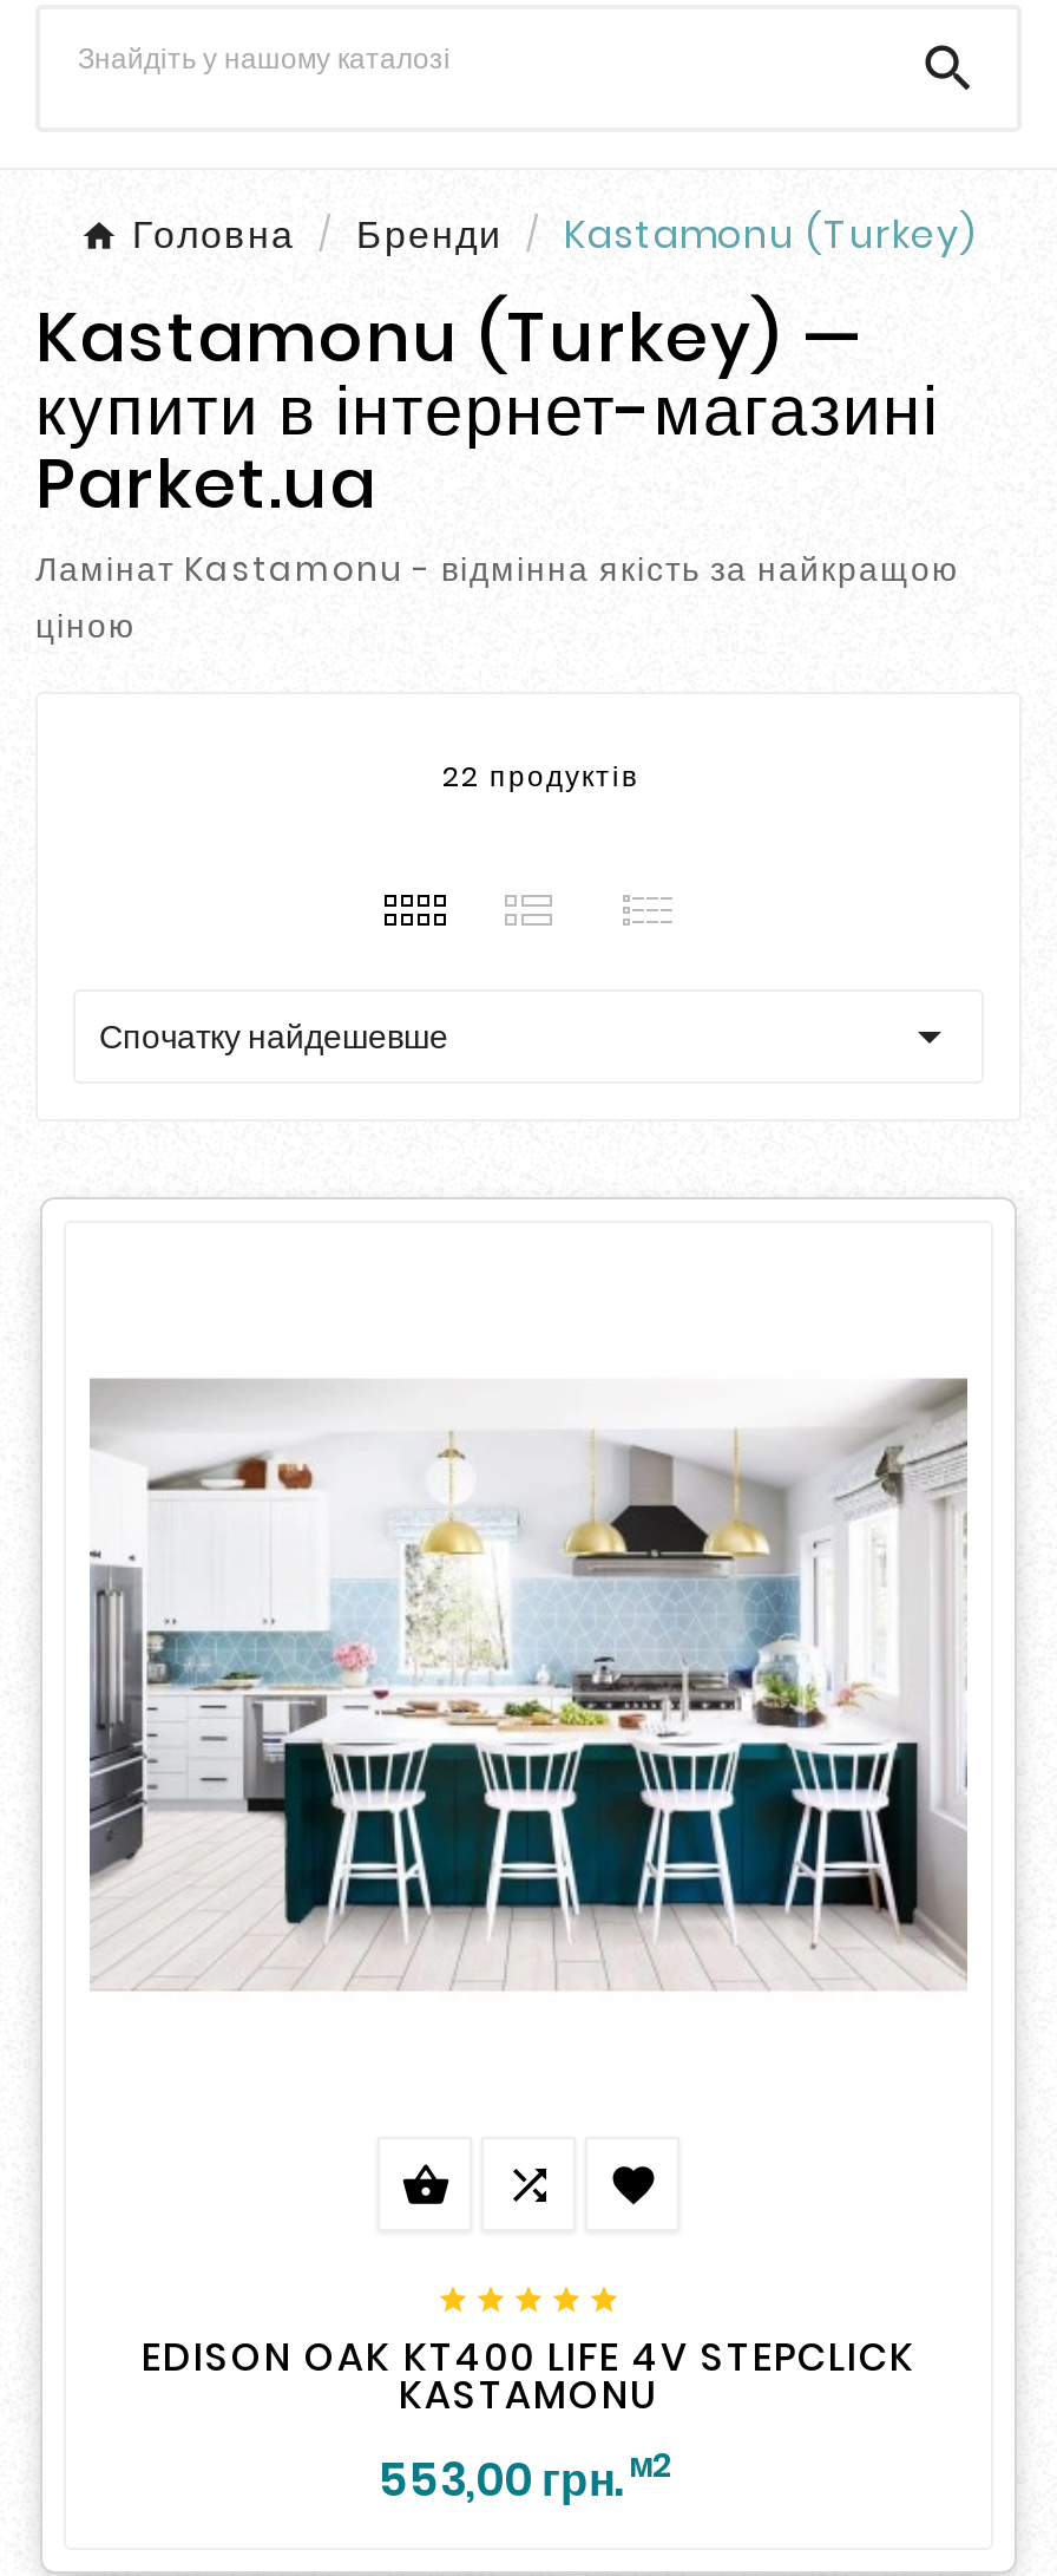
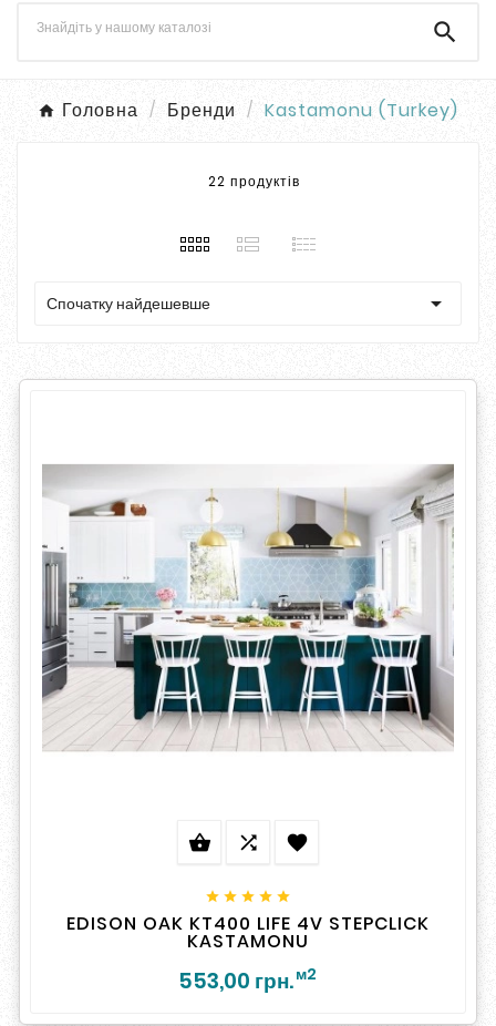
- Kastamonu (Turkey) —
- купити в інтернет-магазині
- Parket.ua
- Ламінат Kastamonu - відмінна якість за найкращою
- ціною
